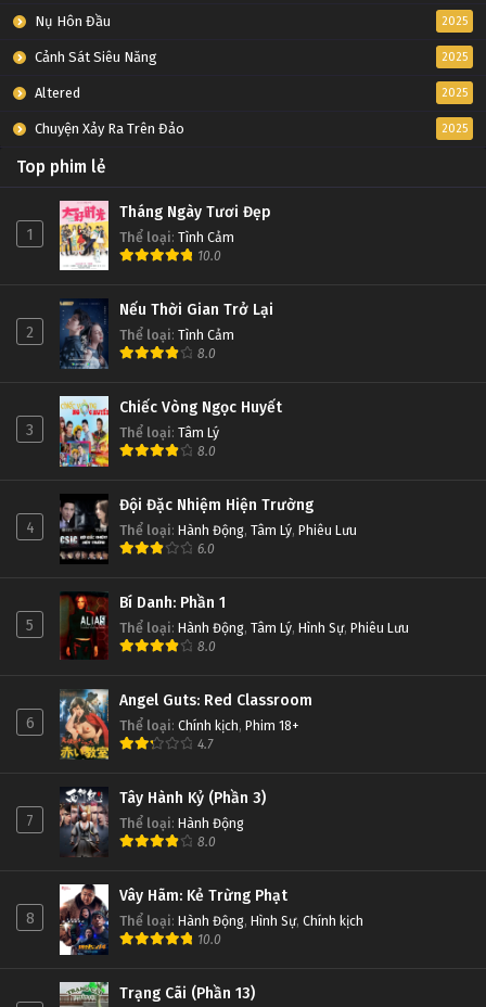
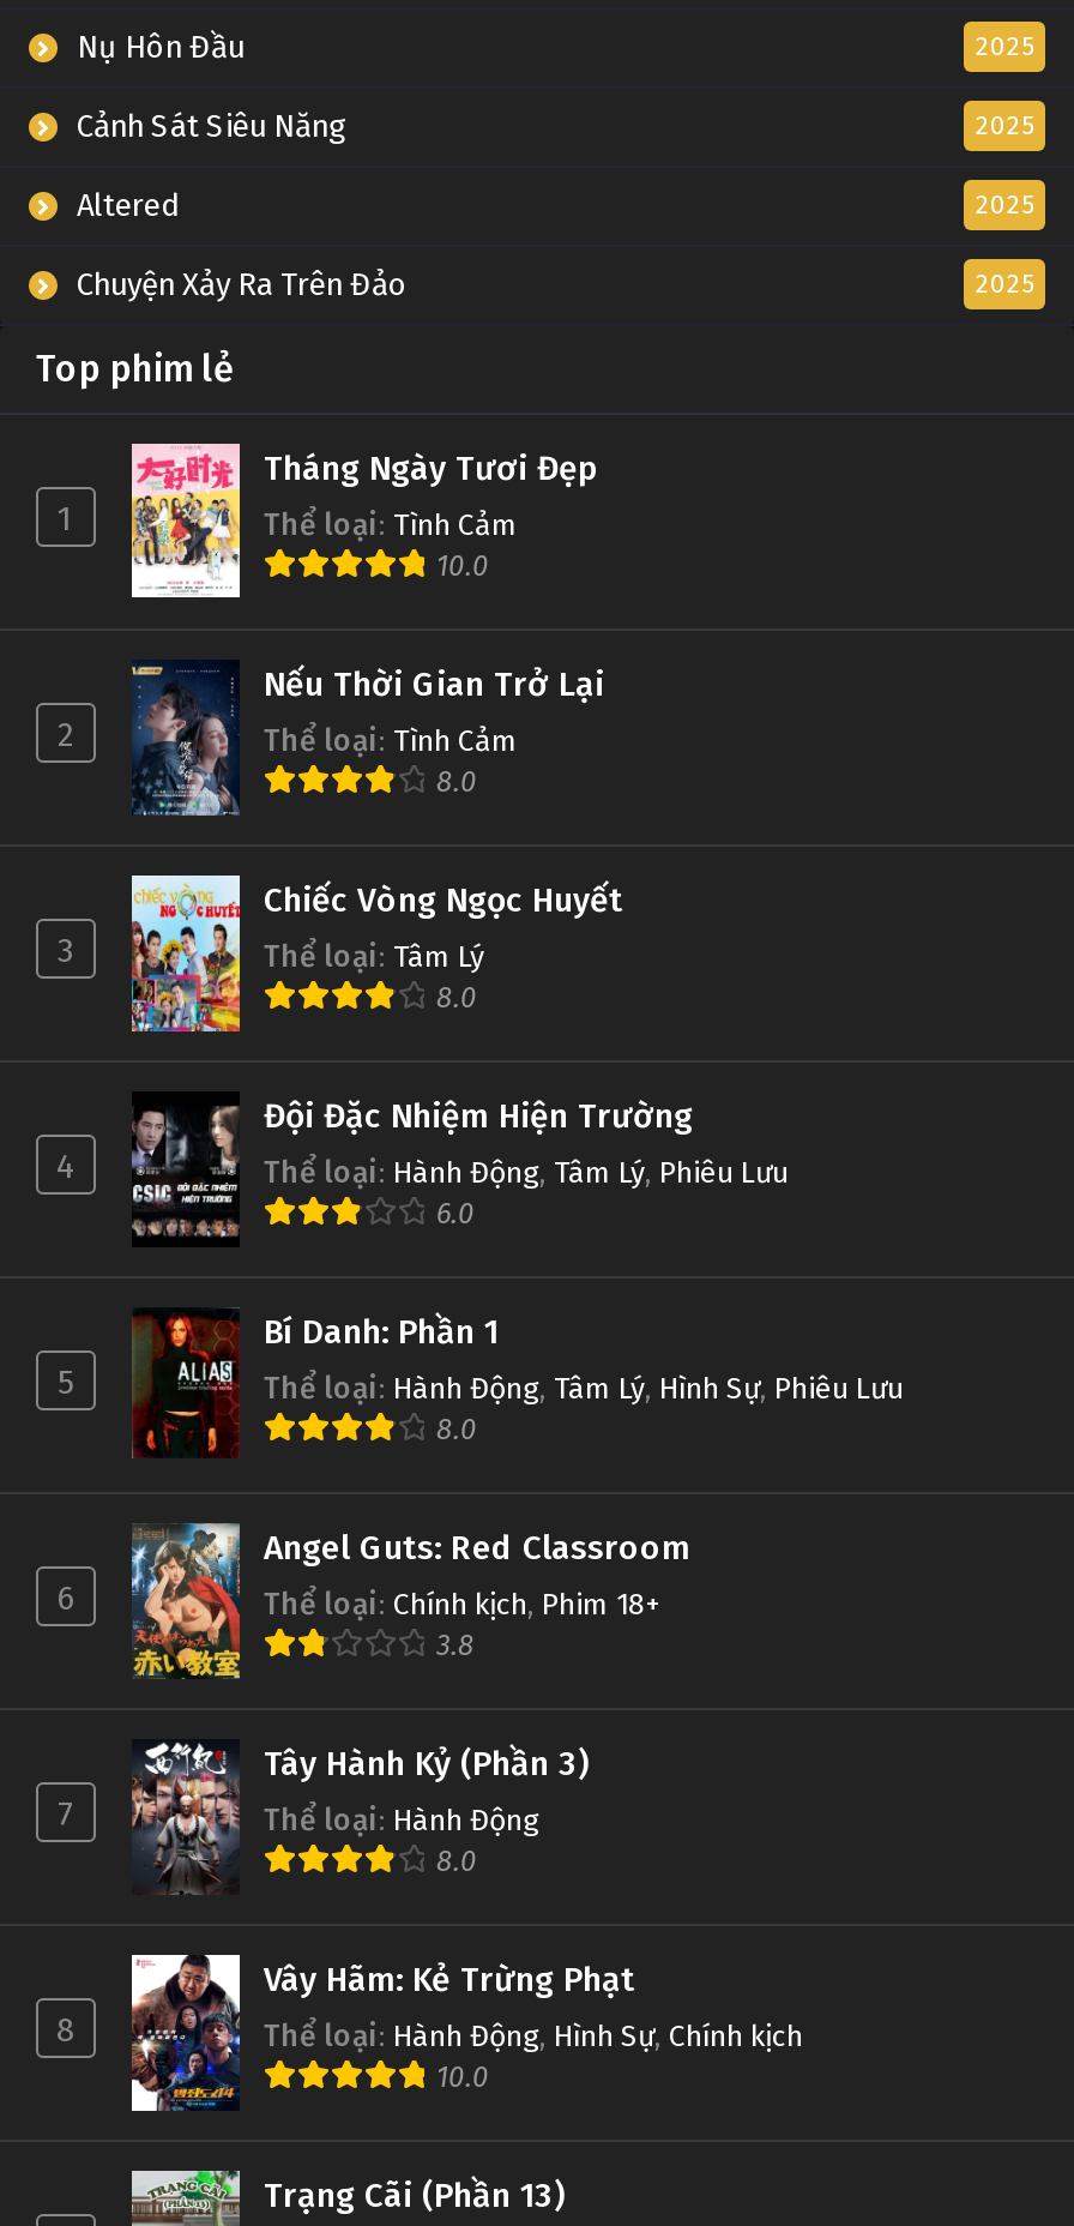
- 4.7
+ 3.8
